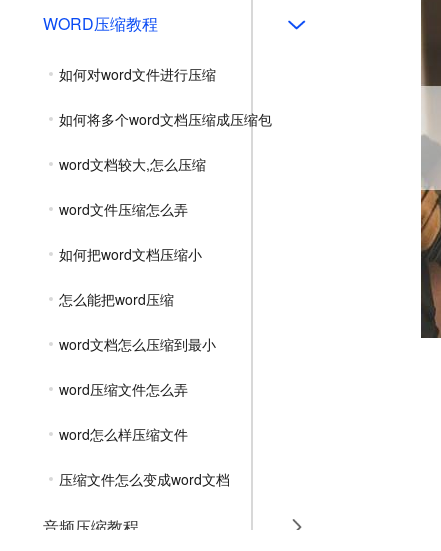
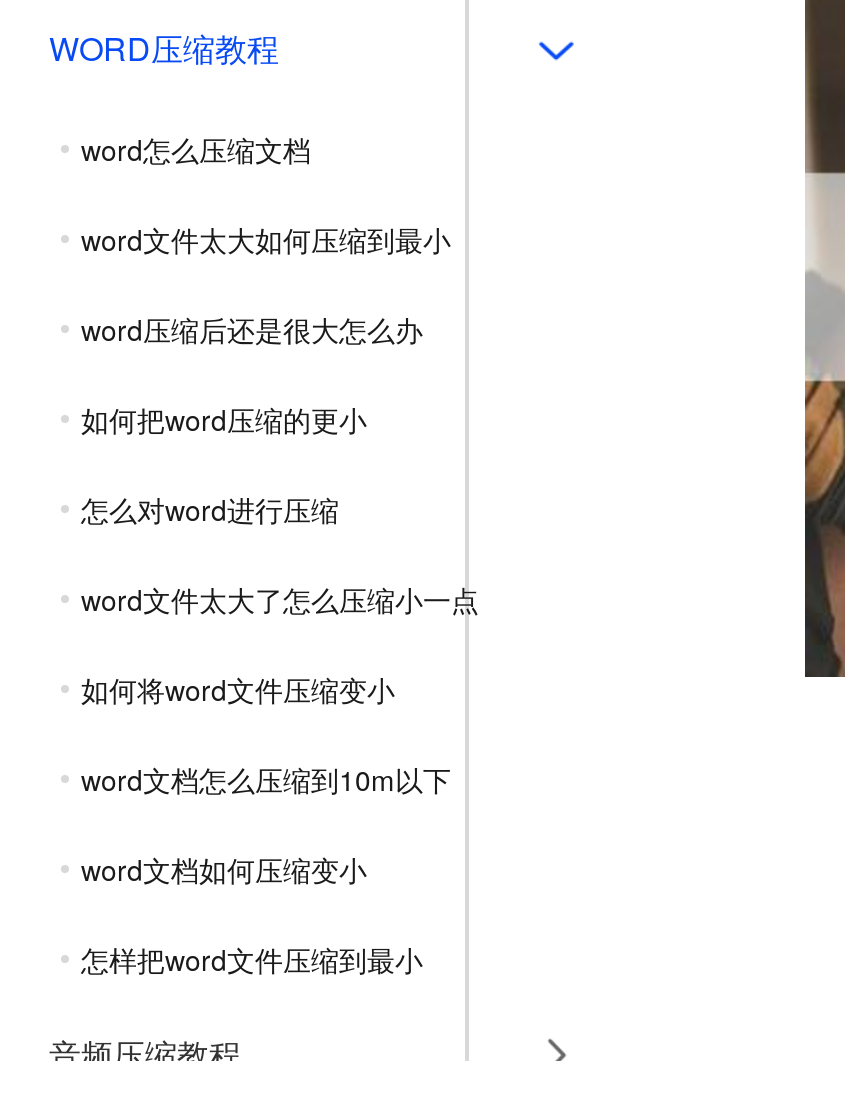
- 如何对word文件进行压缩
+ word怎么压缩文档

- 如何将多个word文档压缩成压缩包
+ word文件太大如何压缩到最小

- word文档较大,怎么压缩
+ word压缩后还是很大怎么办

- word文件压缩怎么弄
+ 如何把word压缩的更小

- 如何把word文档压缩小
+ 怎么对word进行压缩

- 怎么能把word压缩
+ word文件太大了怎么压缩小一点

- word文档怎么压缩到最小
+ 如何将word文件压缩变小

- word压缩文件怎么弄
+ word文档怎么压缩到10m以下

- word怎么样压缩文件
+ word文档如何压缩变小

- 压缩文件怎么变成word文档
+ 怎样把word文件压缩到最小
